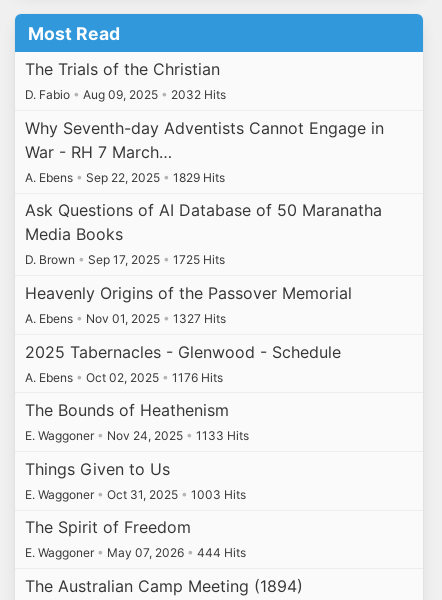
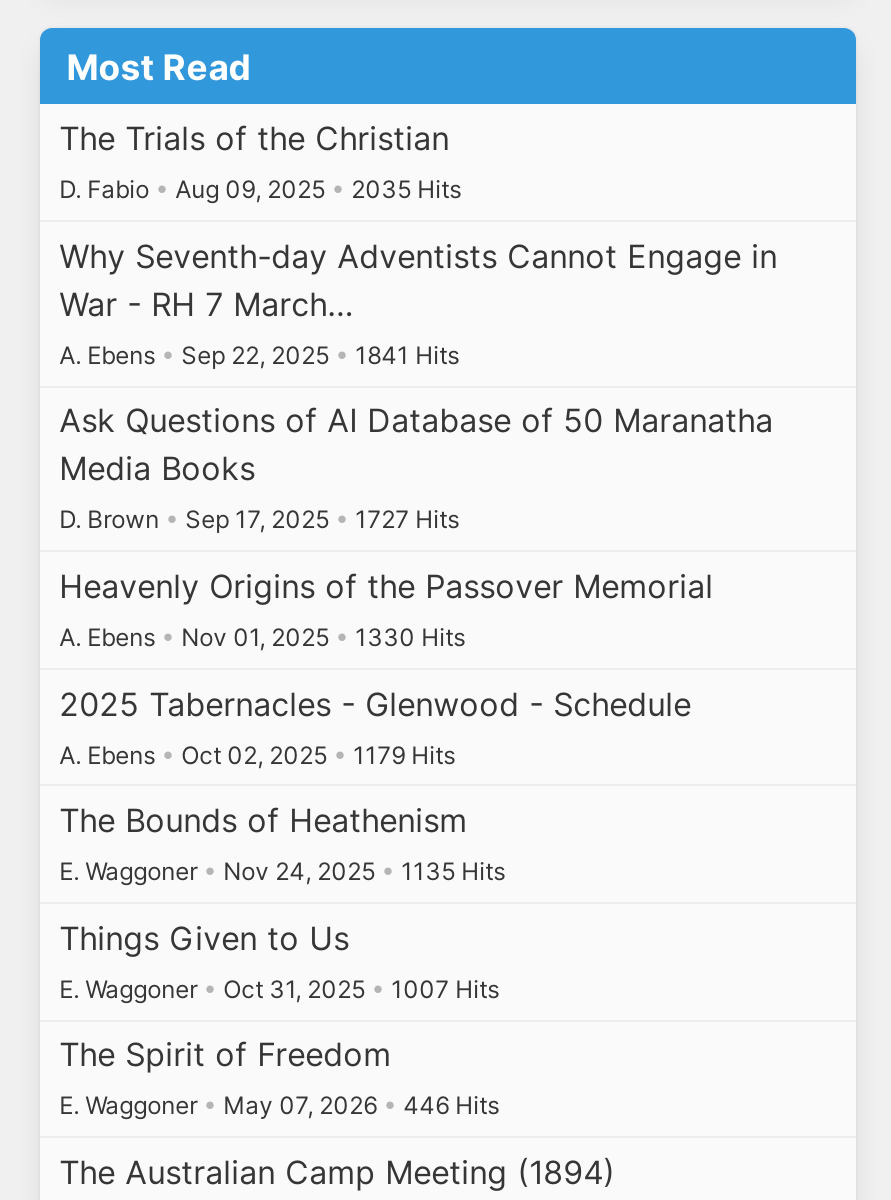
- D. Fabio • Aug 09, 2025 • 2032 Hits
+ D. Fabio • Aug 09, 2025 • 2035 Hits

- A. Ebens • Sep 22, 2025 • 1829 Hits
+ A. Ebens • Sep 22, 2025 • 1841 Hits

- D. Brown • Sep 17, 2025 • 1725 Hits
+ D. Brown • Sep 17, 2025 • 1727 Hits

- A. Ebens • Nov 01, 2025 • 1327 Hits
+ A. Ebens • Nov 01, 2025 • 1330 Hits

- A. Ebens • Oct 02, 2025 • 1176 Hits
+ A. Ebens • Oct 02, 2025 • 1179 Hits

- E. Waggoner • Nov 24, 2025 • 1133 Hits
+ E. Waggoner • Nov 24, 2025 • 1135 Hits

- E. Waggoner • Oct 31, 2025 • 1003 Hits
+ E. Waggoner • Oct 31, 2025 • 1007 Hits

- E. Waggoner • May 07, 2026 • 444 Hits
+ E. Waggoner • May 07, 2026 • 446 Hits
